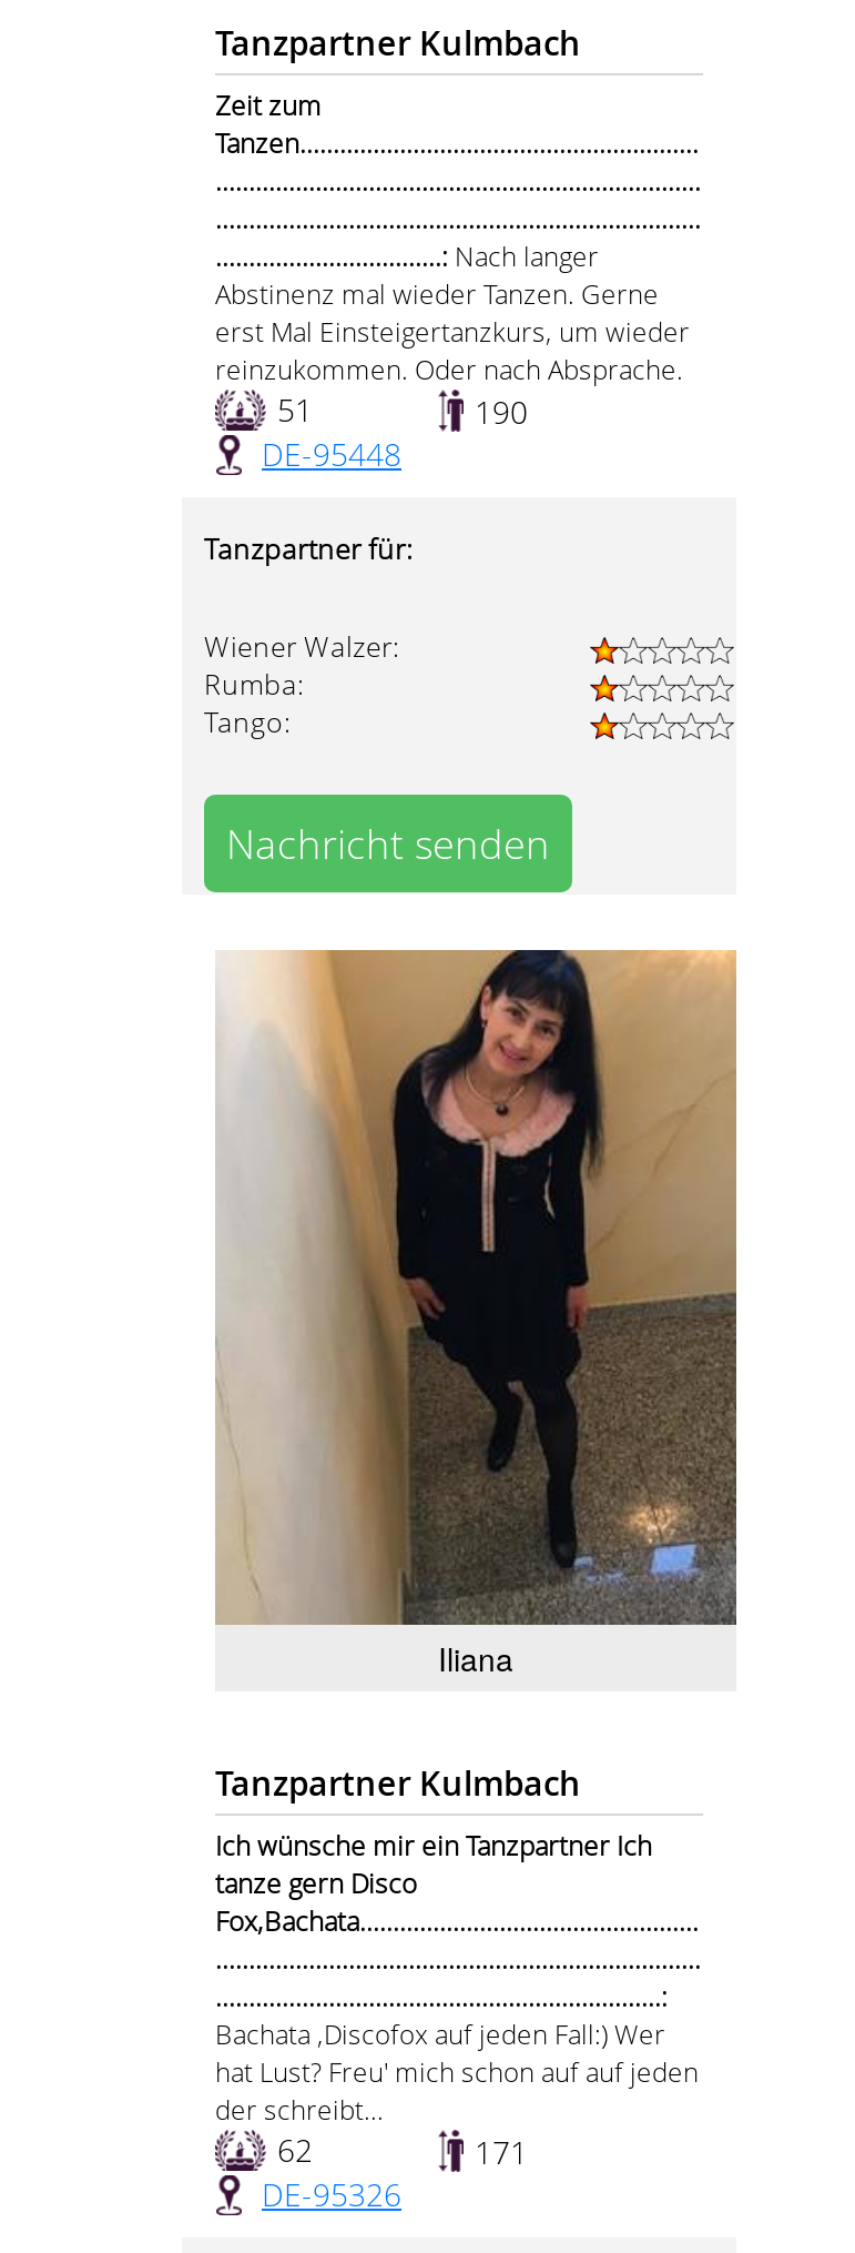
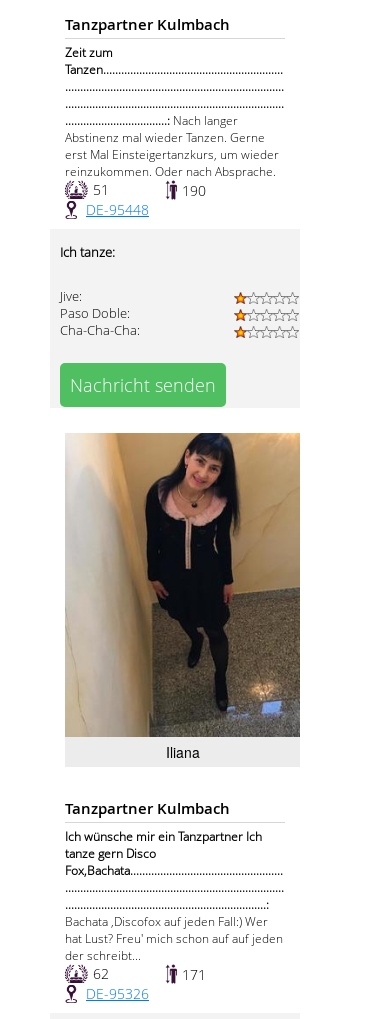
- Tanzpartner für:
+ Ich tanze:

- Wiener Walzer:
- Rumba:
- Tango:
+ Jive:
+ Paso Doble:
+ Cha-Cha-Cha:
